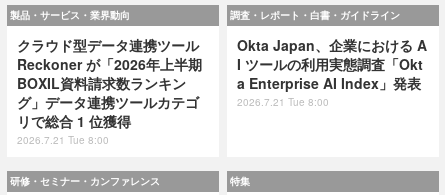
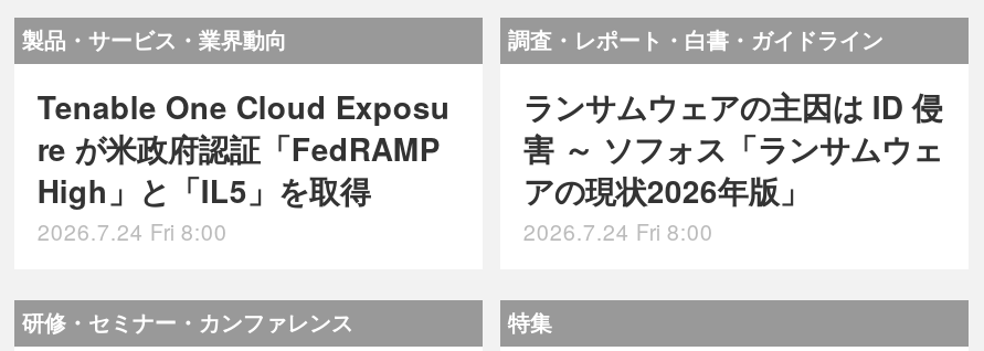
- クラウド型データ連携ツール
- Reckoner が「2026年上半期
- BOXIL資料請求数ランキン
- グ」データ連携ツールカテゴ
- リで総合 1 位獲得
- 2026.7.21 Tue 8:00
+ Tenable One Cloud Exposu
+ re が米政府認証「FedRAMP
+ High」と「IL5」を取得
+ 2026.7.24 Fri 8:00

- Okta Japan、企業における A
- I ツールの利用実態調査「Okt
- a Enterprise AI Index」発表
- 2026.7.21 Tue 8:00
+ ランサムウェアの主因は ID 侵
+ 害 ～ ソフォス「ランサムウェ
+ アの現状2026年版」
+ 2026.7.24 Fri 8:00
